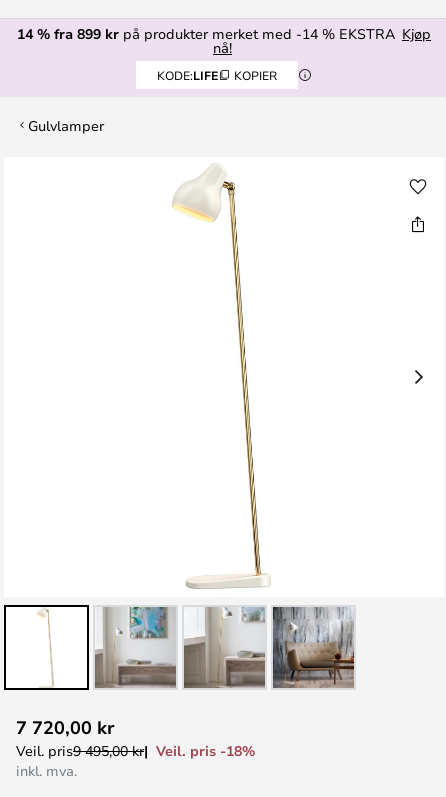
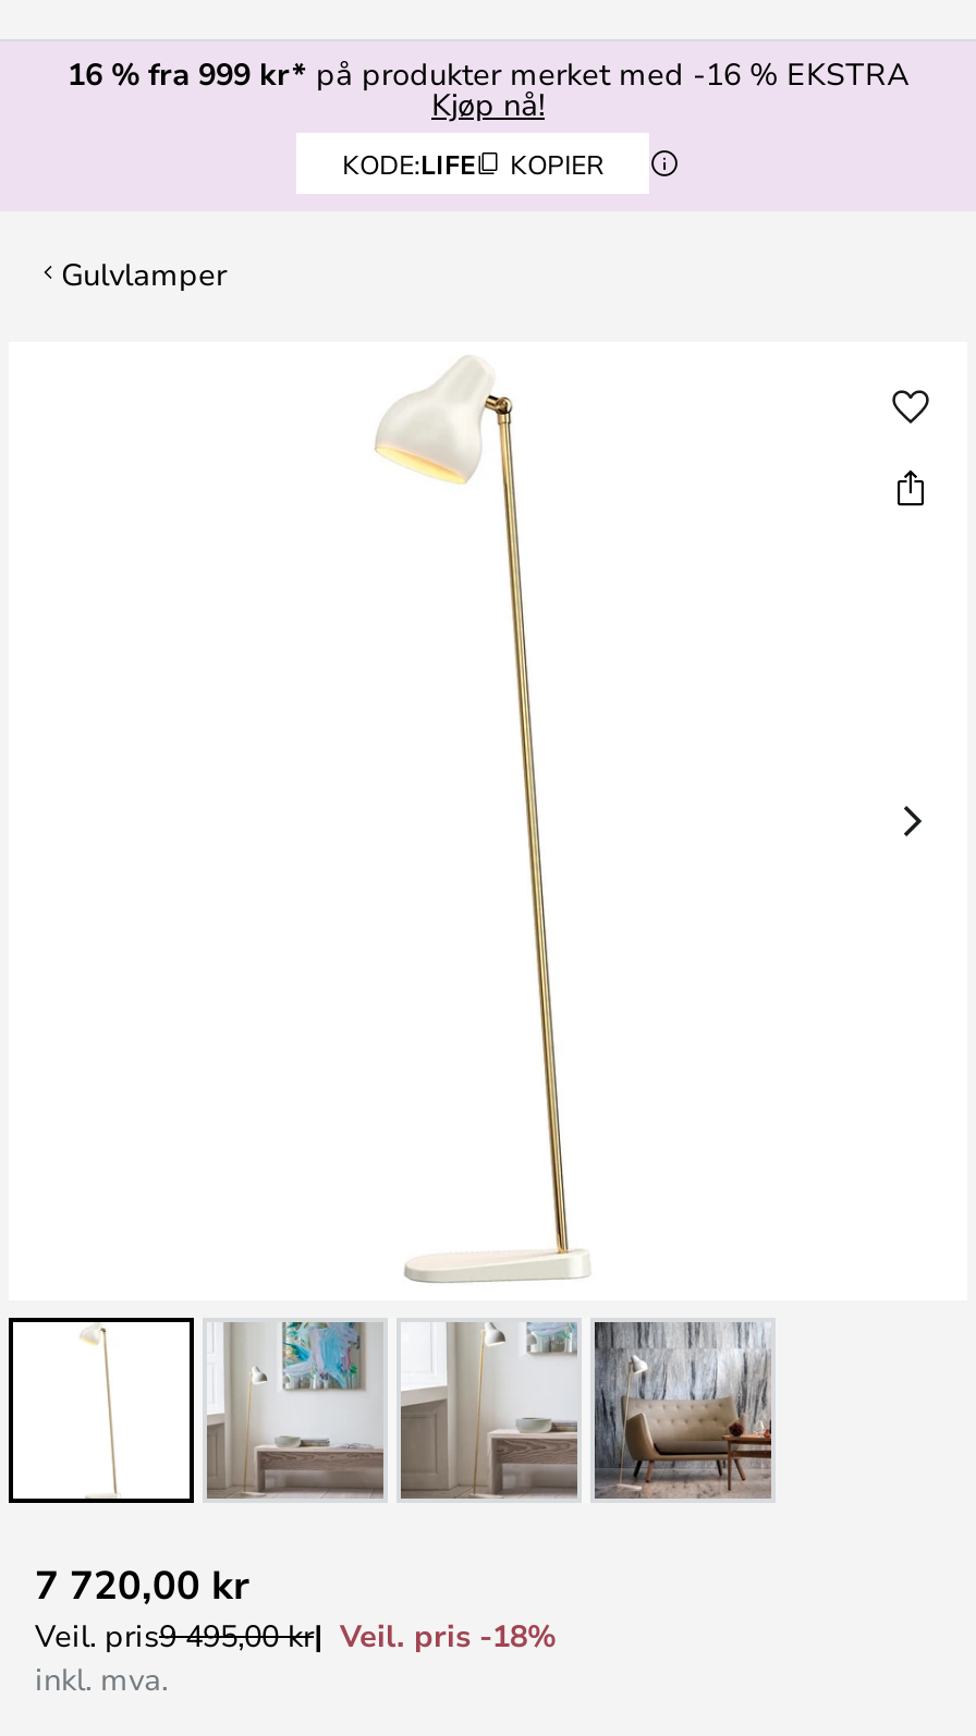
- 14 % fra 899 kr på produkter merket med -14 % EKSTRA Kjøp
- nå!
+ 16 % fra 999 kr* på produkter merket med -16 % EKSTRA
+ Kjøp nå!
